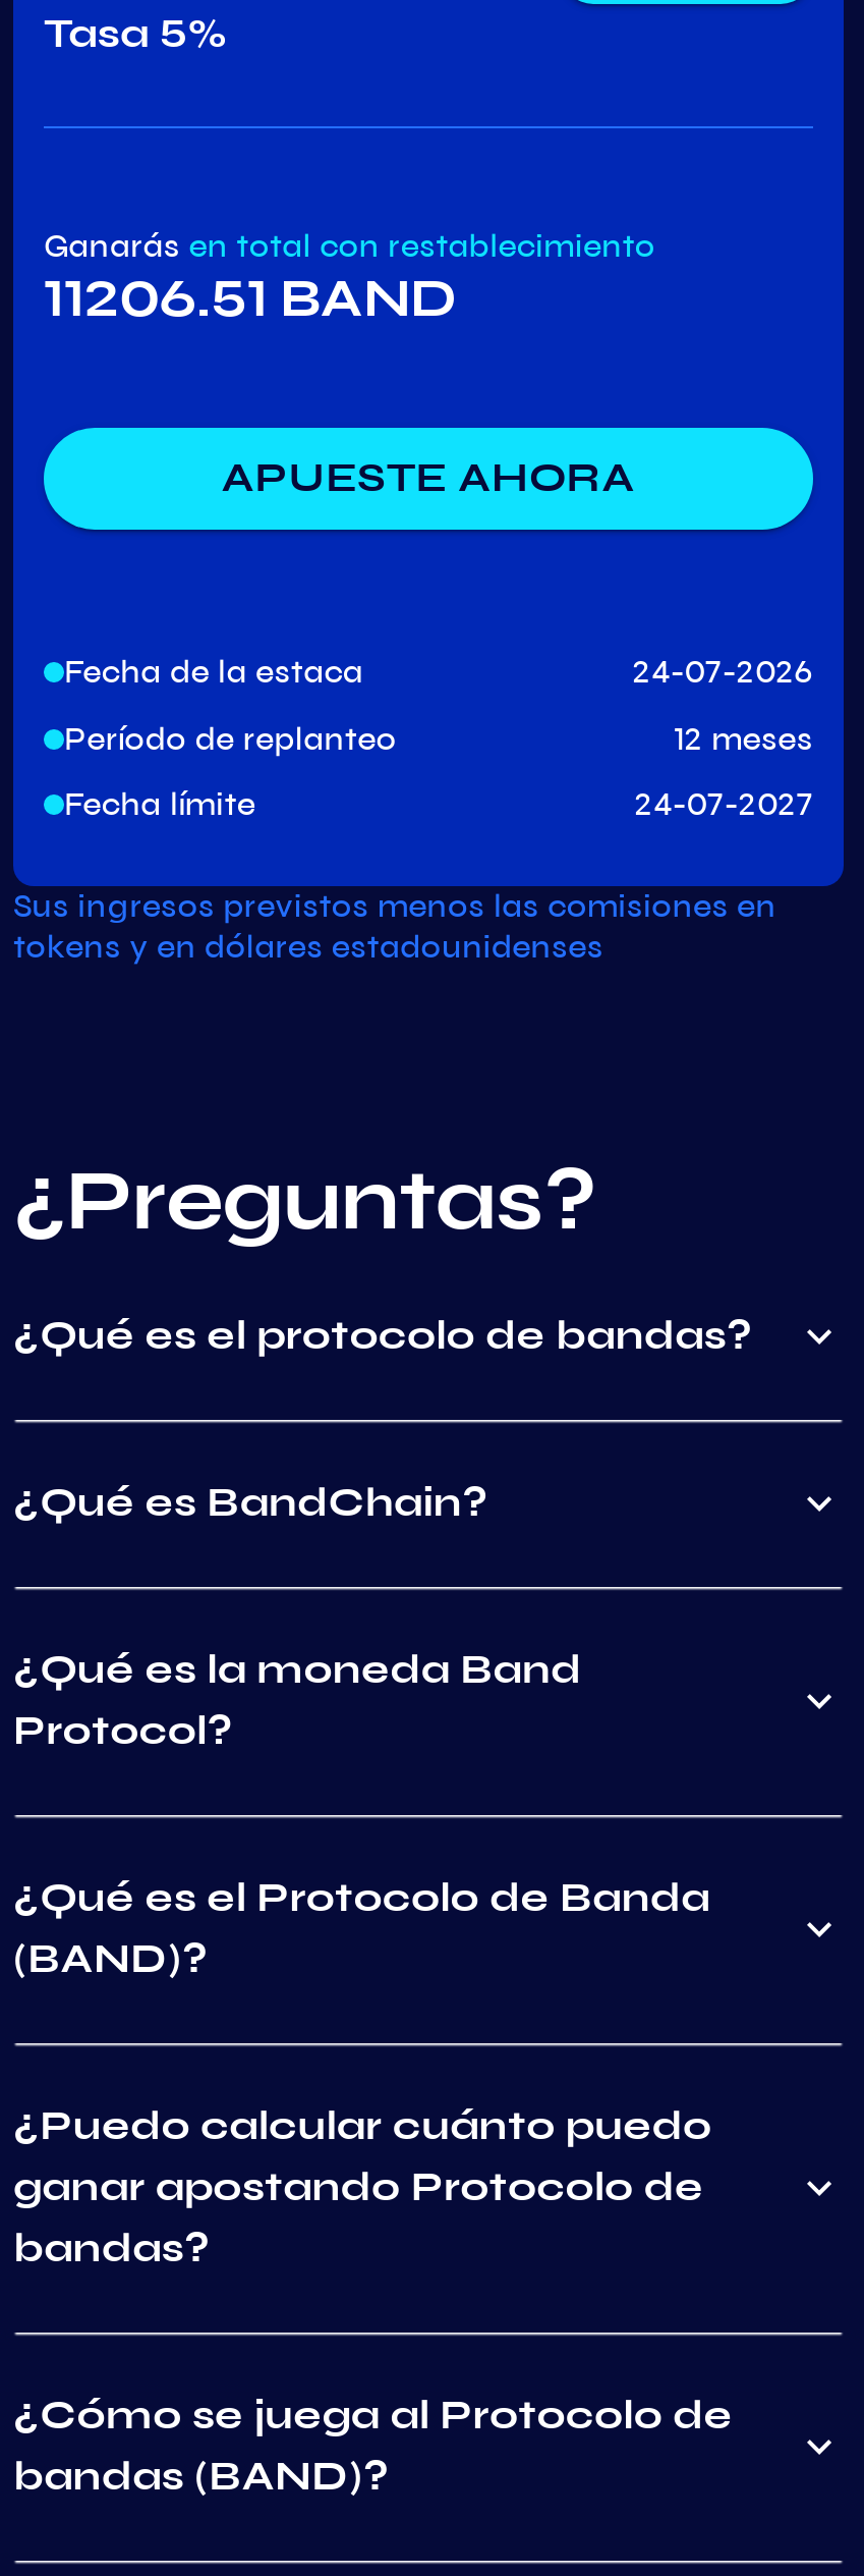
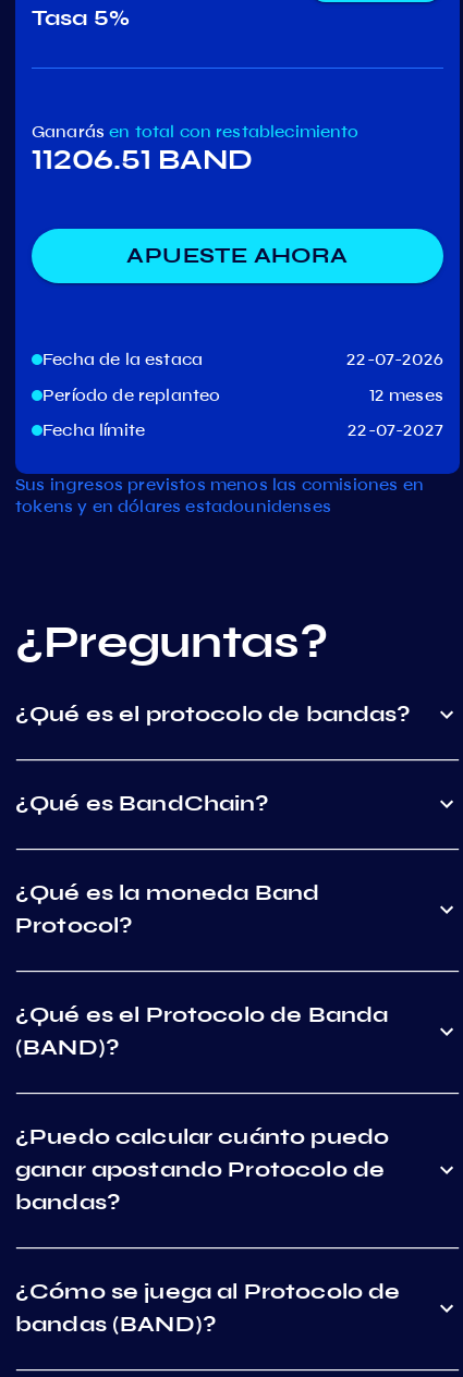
- 24-07-2026
+ 22-07-2026

- 24-07-2027
+ 22-07-2027
